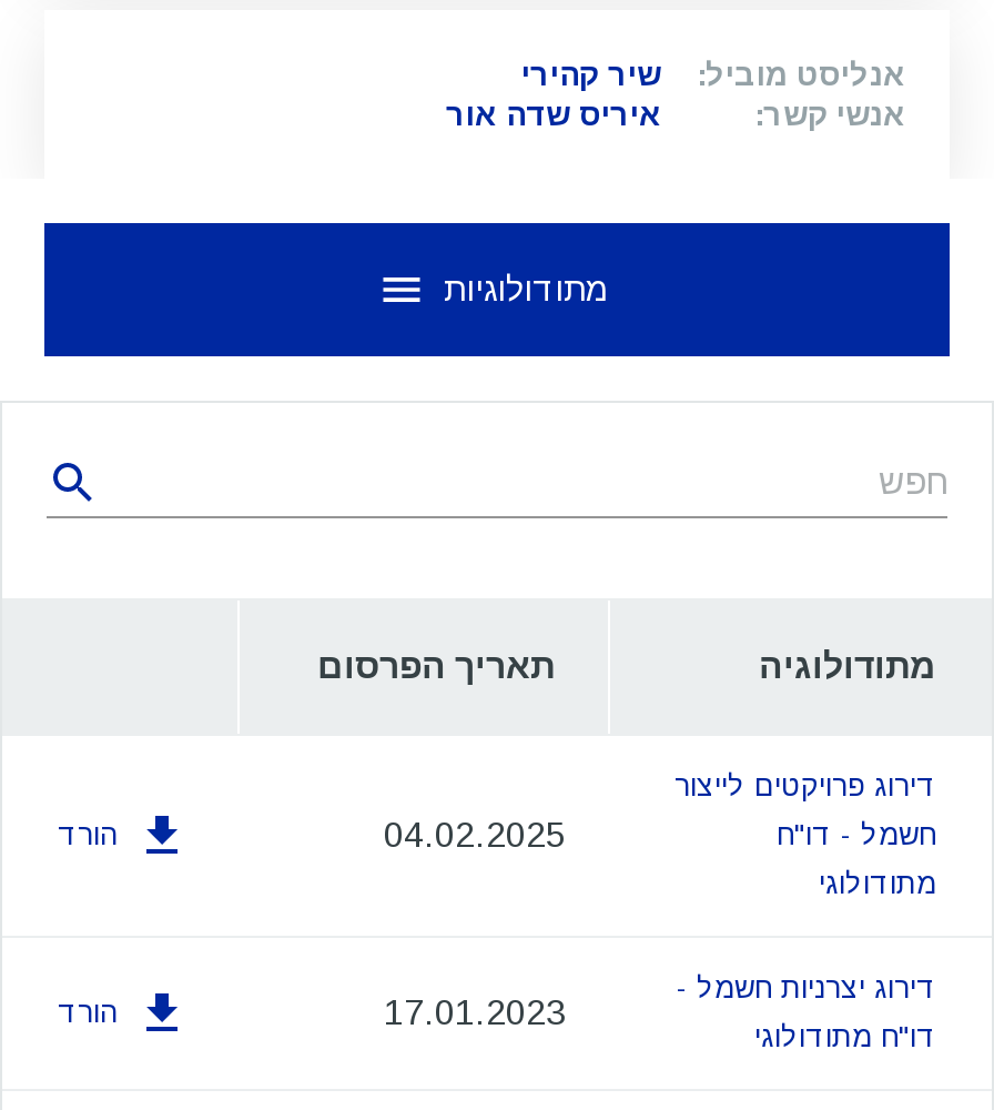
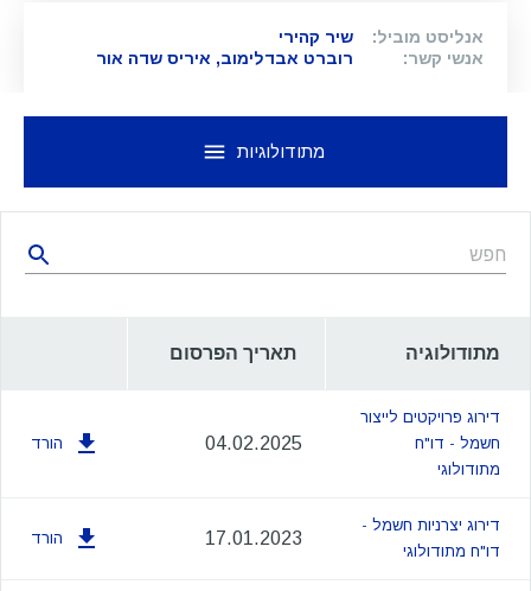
- איריס שדה אור
+ רוברט אבדלימוב, איריס שדה אור
